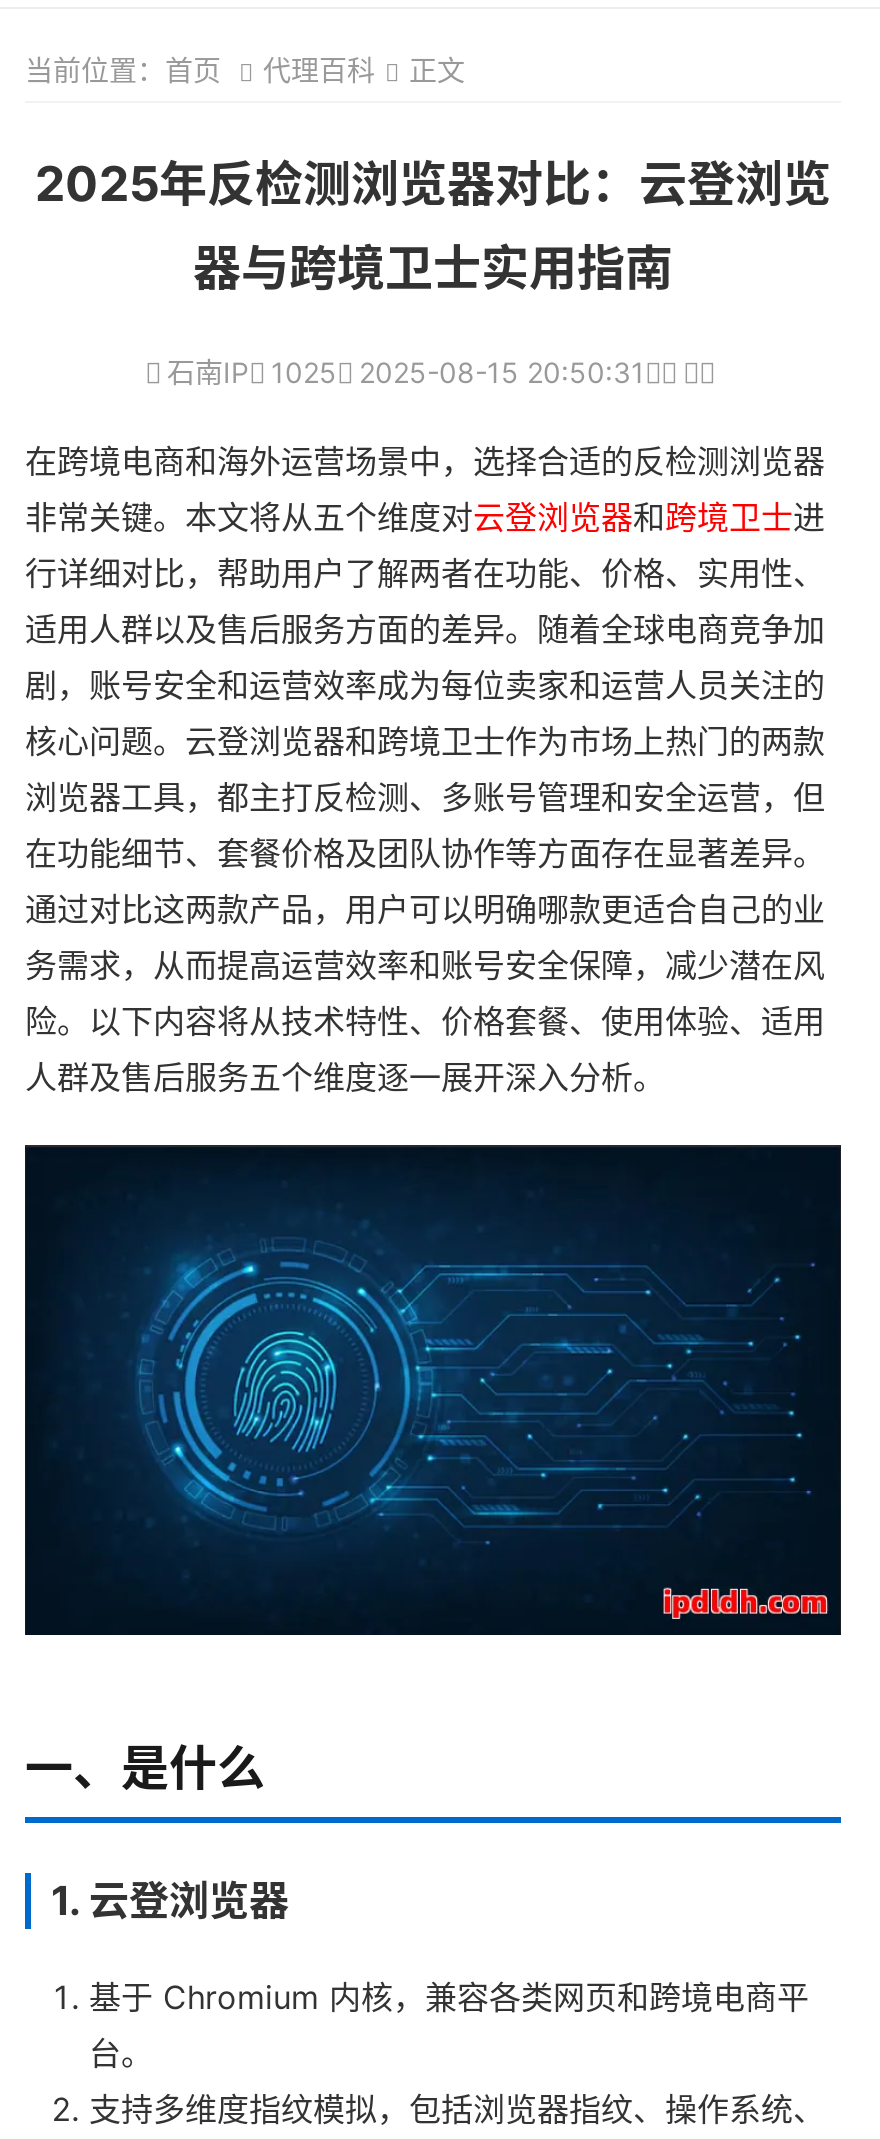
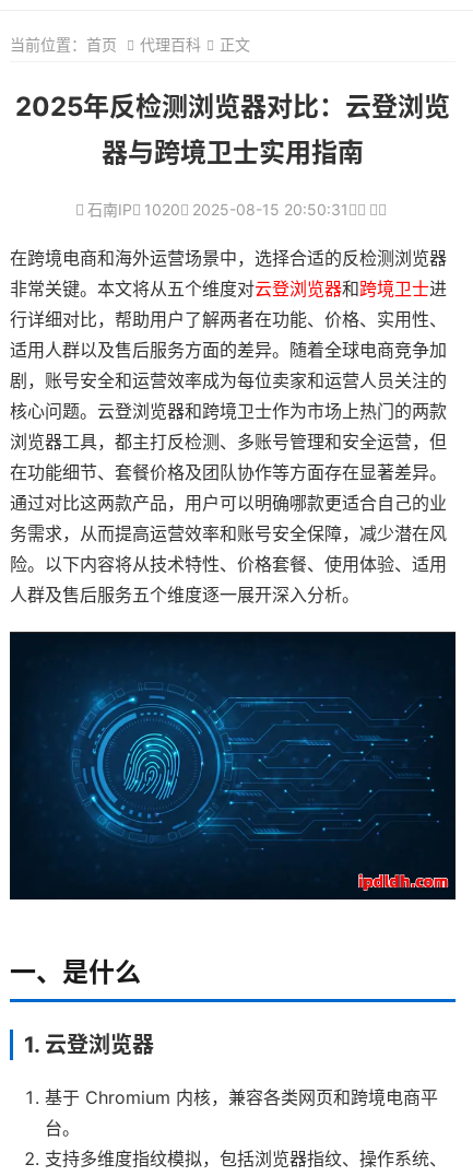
- 石南IP 1025 2025-08-15 20:50:31
+ 石南IP 1020 2025-08-15 20:50:31
